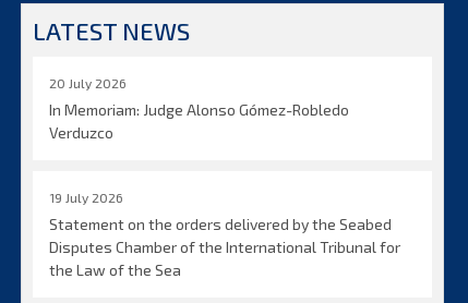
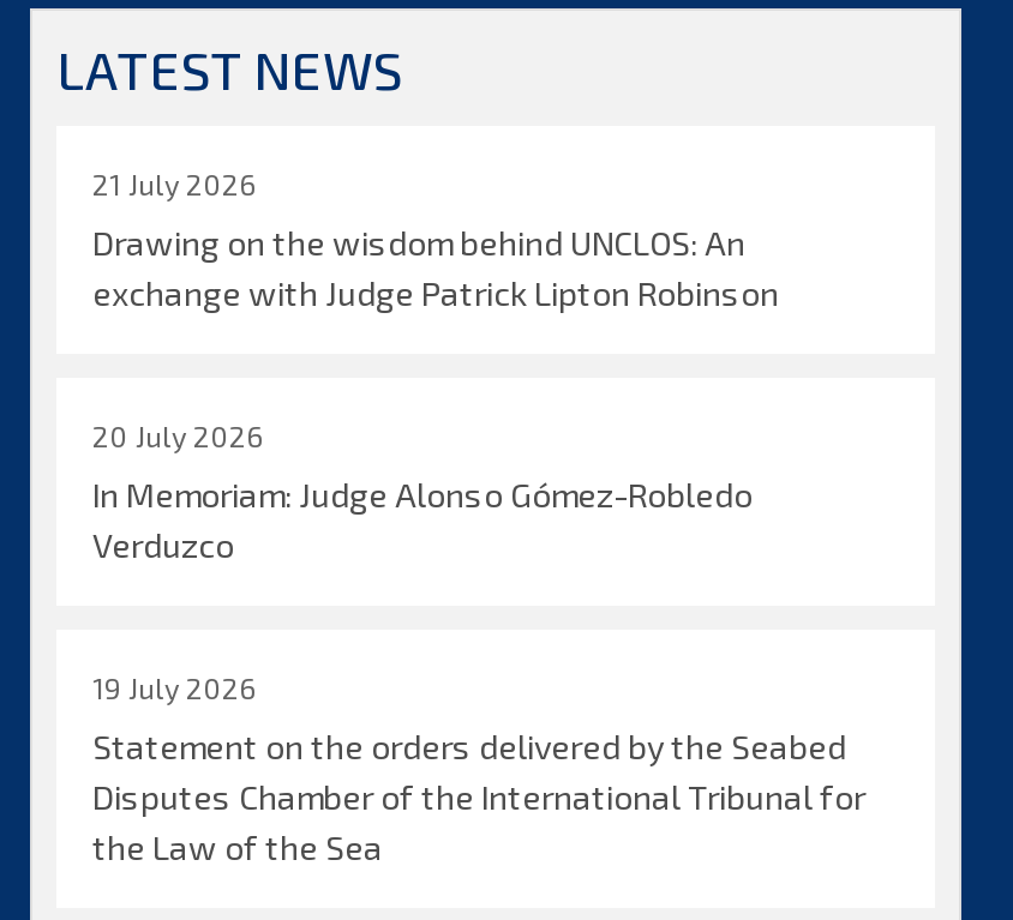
+ 21 July 2026
+ Drawing on the wisdom behind UNCLOS: An
+ exchange with Judge Patrick Lipton Robinson
